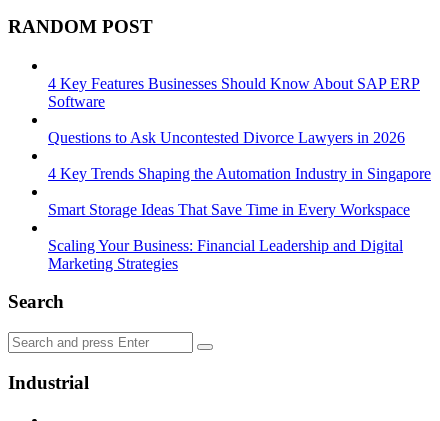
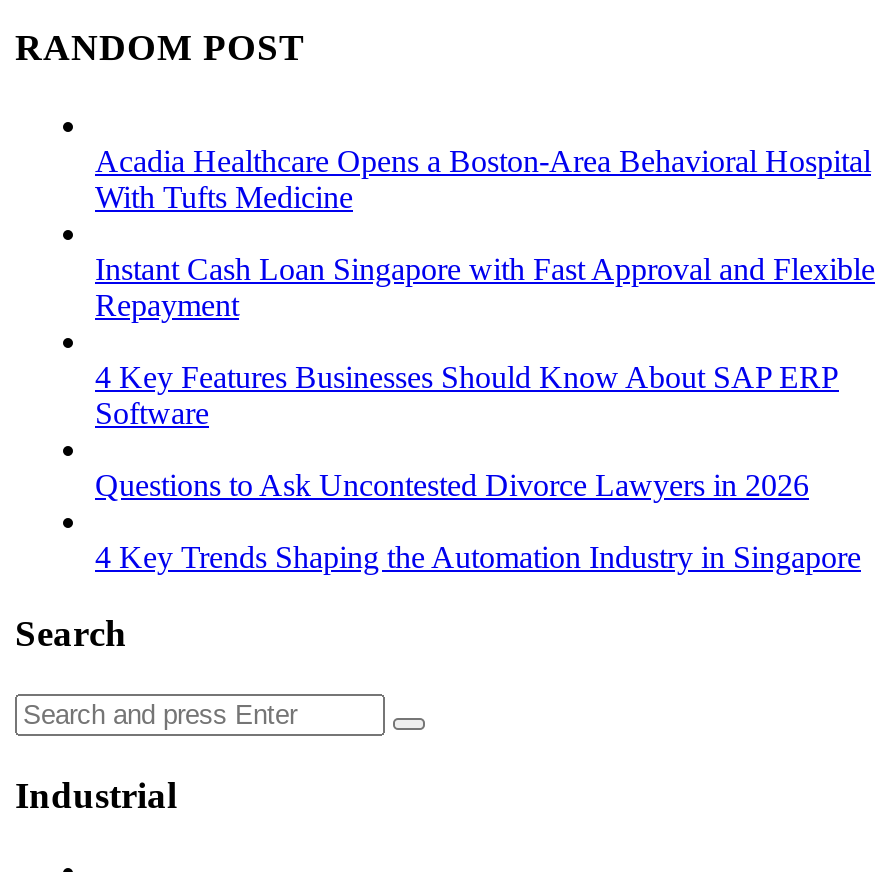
+ Acadia Healthcare Opens a Boston-Area Behavioral Hospital
+ With Tufts Medicine
+ Instant Cash Loan Singapore with Fast Approval and Flexible
+ Repayment

moved down: 4 Key Features Businesses Should Know About SAP ERP | Software | Questions to Ask Uncontested Divorce Lawyers in 2026 | 4 Key Trends Shaping the Automation Industry in Singapore

- Smart Storage Ideas That Save Time in Every Workspace
- Scaling Your Business: Financial Leadership and Digital
- Marketing Strategies
